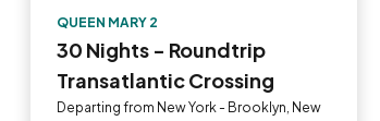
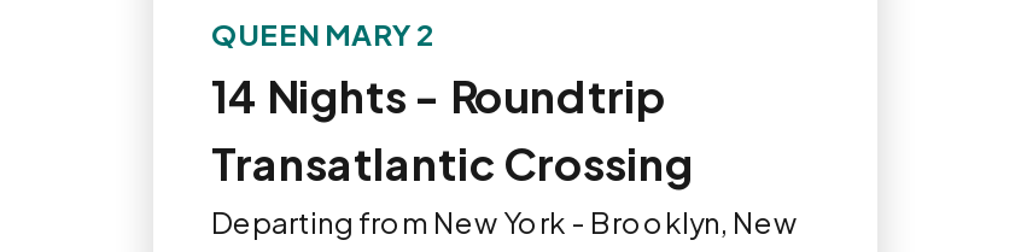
- 30 Nights - Roundtrip
+ 14 Nights - Roundtrip
